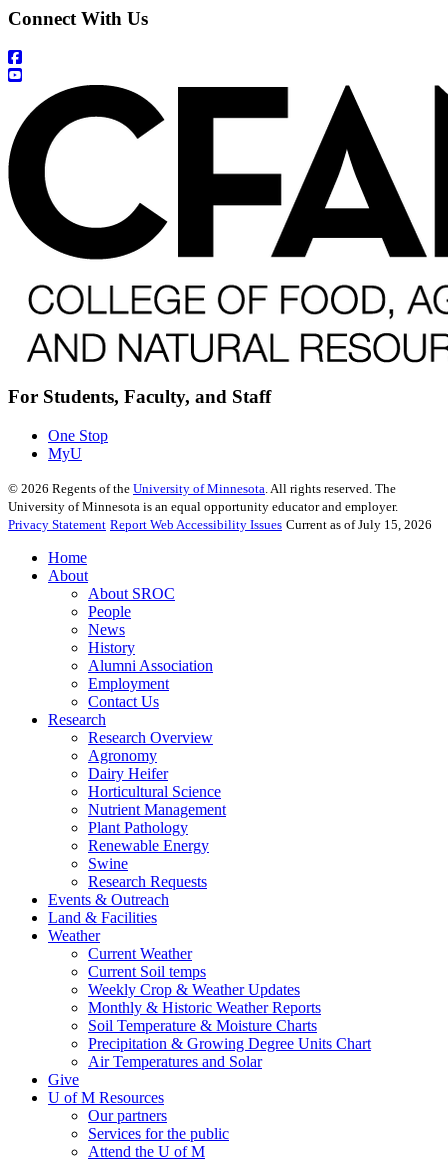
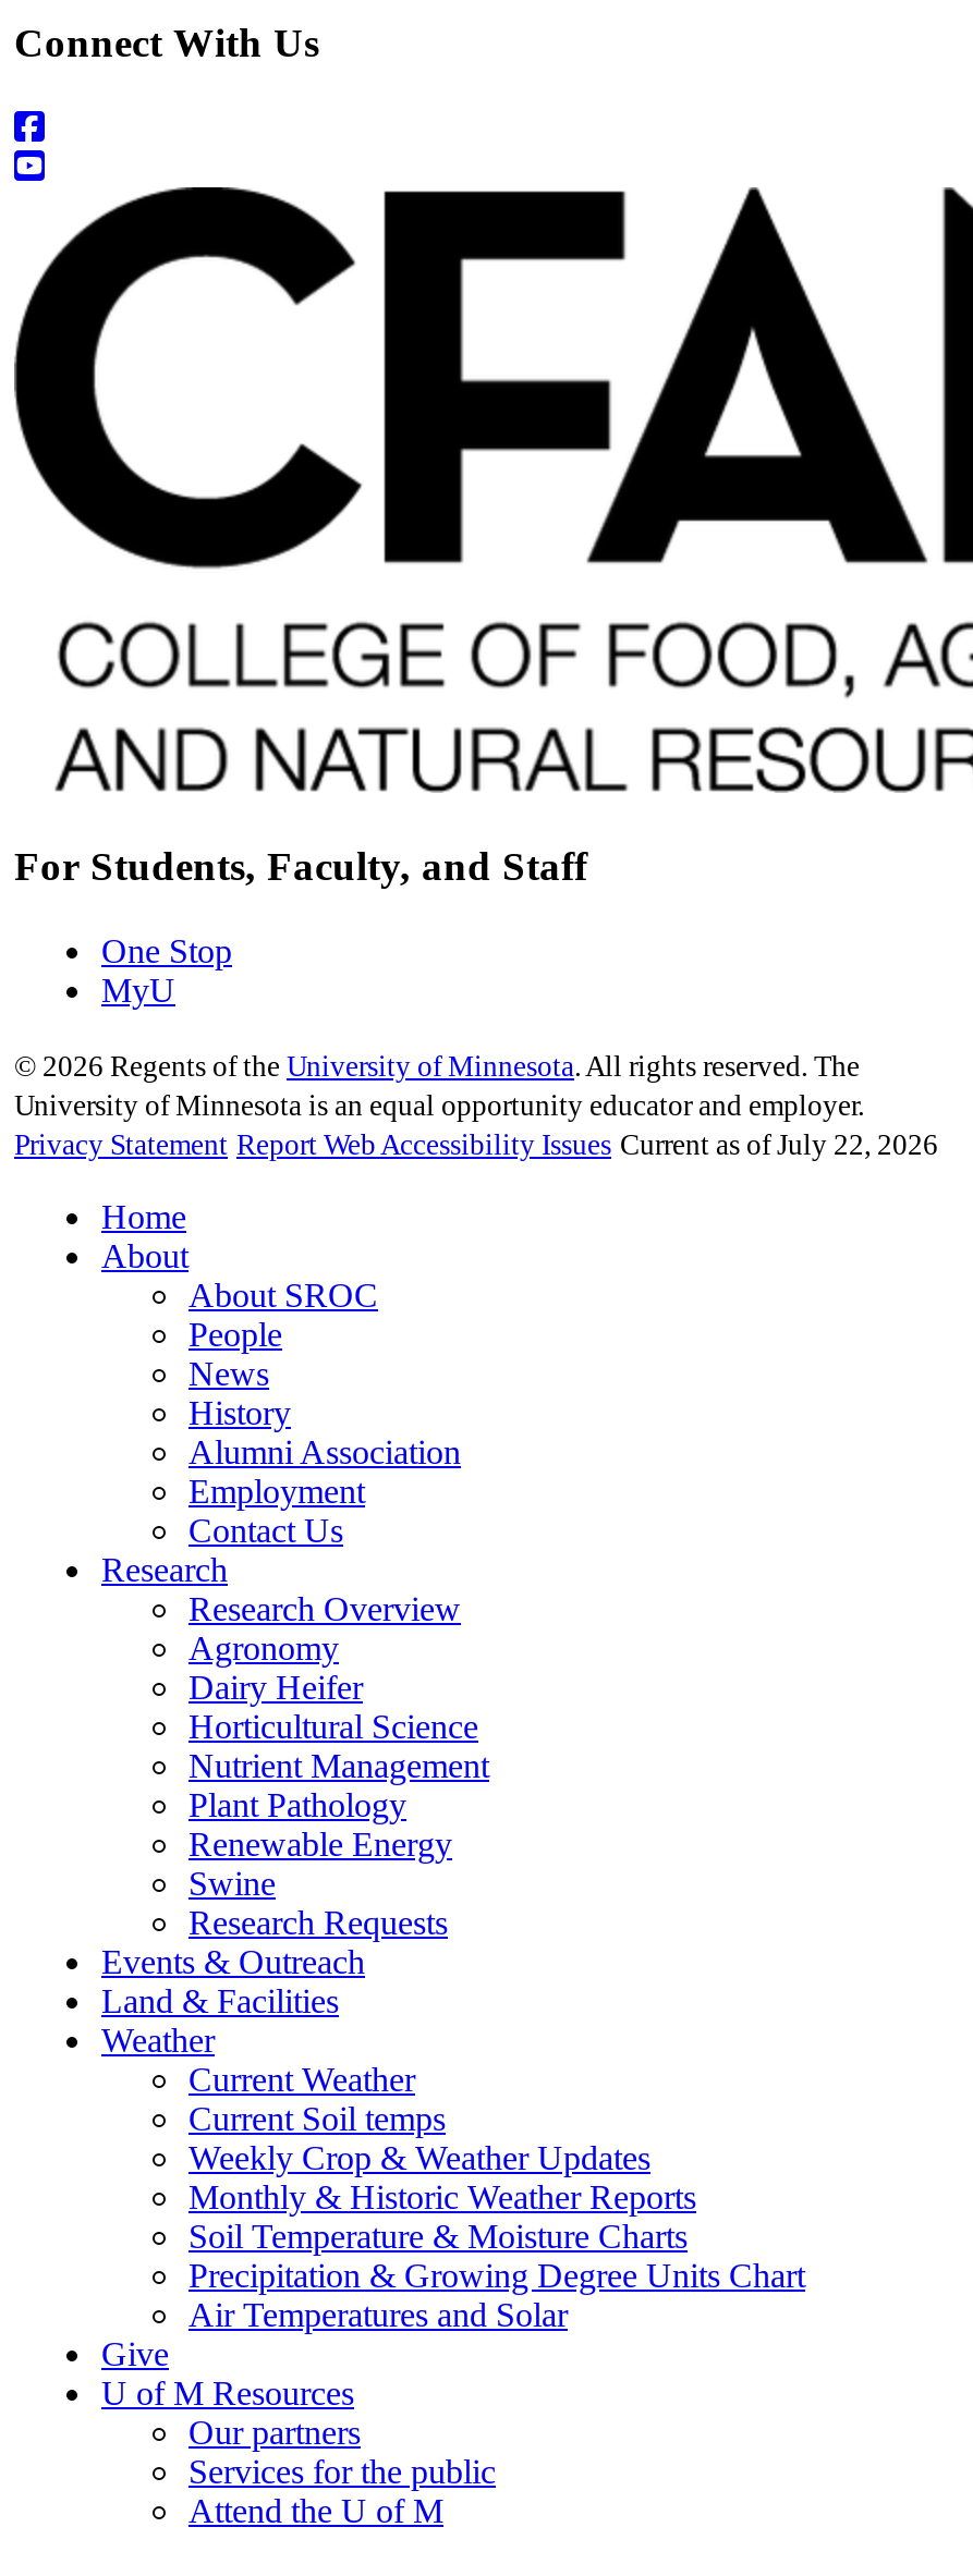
- Privacy Statement Report Web Accessibility Issues Current as of July 15, 2026
+ Privacy Statement Report Web Accessibility Issues Current as of July 22, 2026
